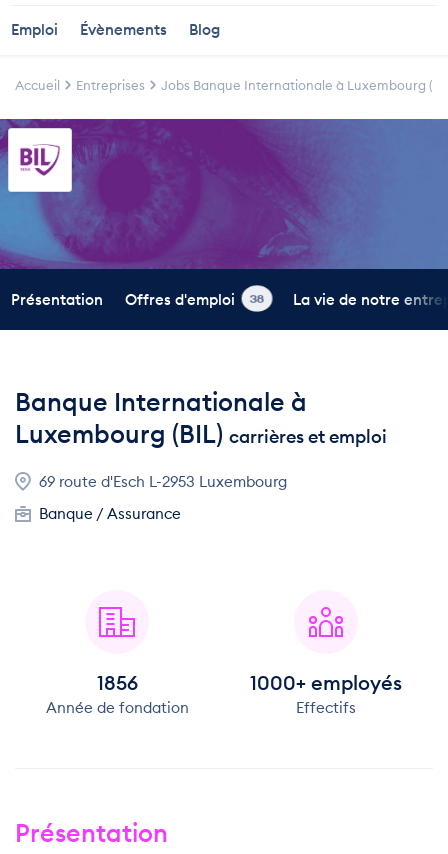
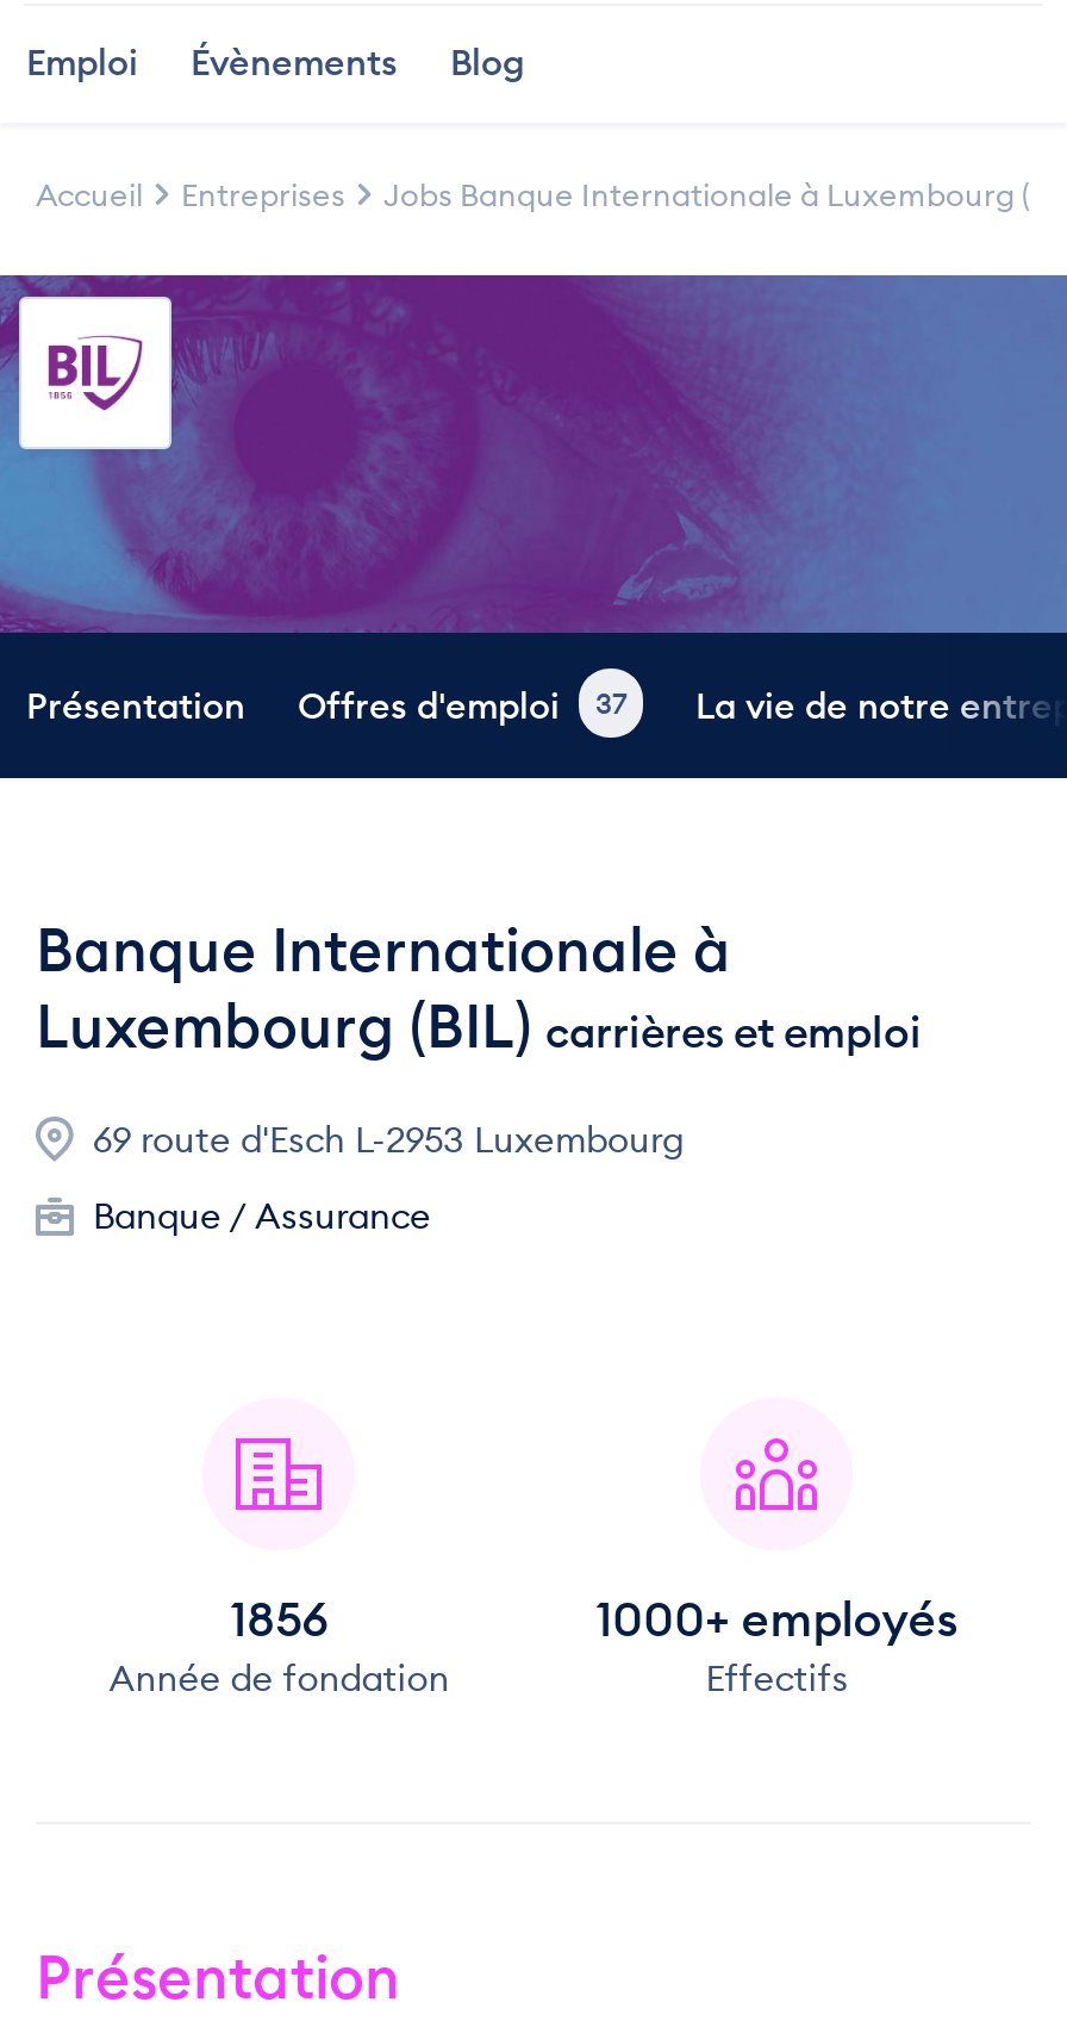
- 38
+ 37
